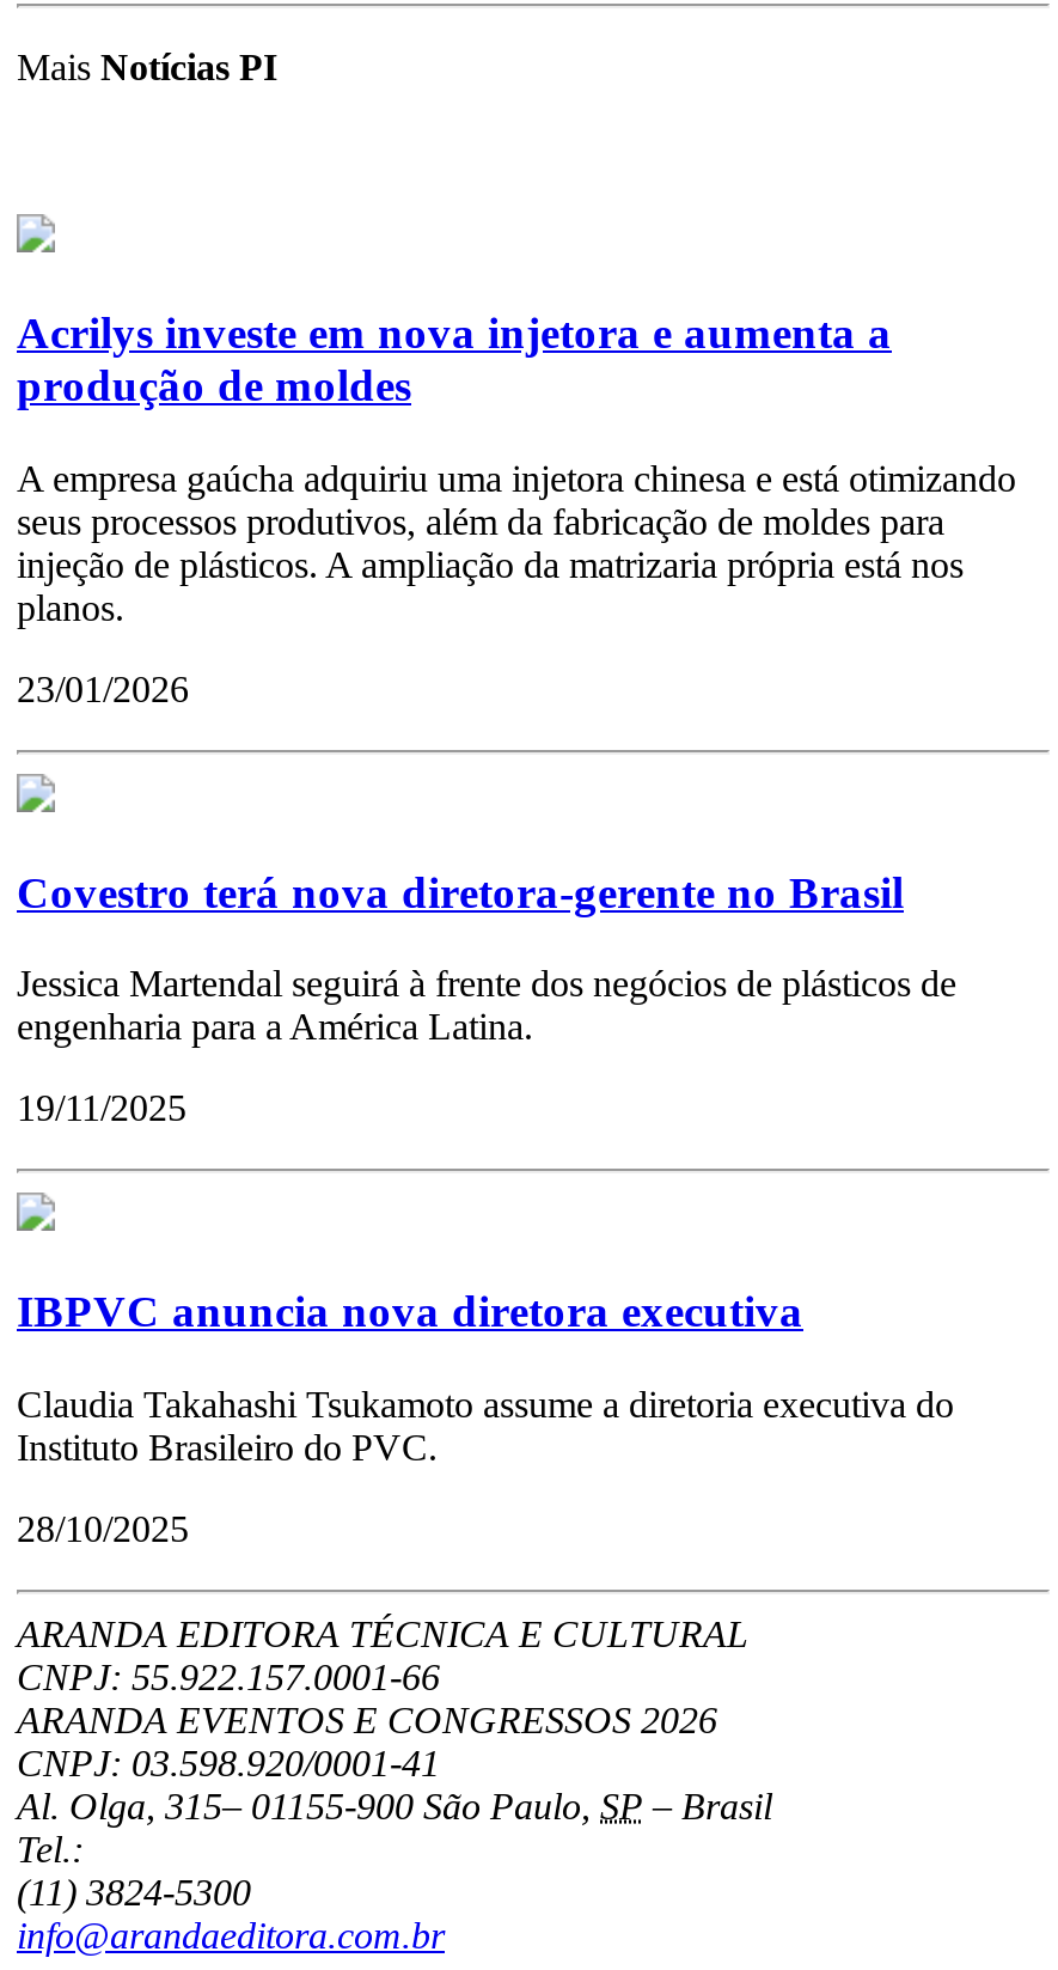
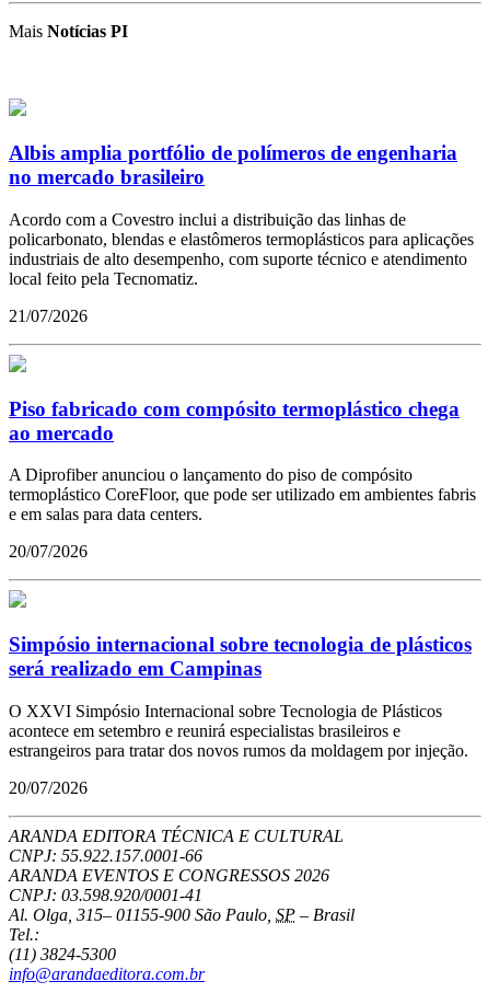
- Acrilys investe em nova injetora e aumenta a
- produção de moldes
+ Albis amplia portfólio de polímeros de engenharia
+ no mercado brasileiro

- A empresa gaúcha adquiriu uma injetora chinesa e está otimizando
- seus processos produtivos, além da fabricação de moldes para
- injeção de plásticos. A ampliação da matrizaria própria está nos
- planos.
+ Acordo com a Covestro inclui a distribuição das linhas de
+ policarbonato, blendas e elastômeros termoplásticos para aplicações
+ industriais de alto desempenho, com suporte técnico e atendimento
+ local feito pela Tecnomatiz.

- 23/01/2026
+ 21/07/2026

- Covestro terá nova diretora-gerente no Brasil
+ Piso fabricado com compósito termoplástico chega
+ ao mercado

- Jessica Martendal seguirá à frente dos negócios de plásticos de
- engenharia para a América Latina.
+ A Diprofiber anunciou o lançamento do piso de compósito
+ termoplástico CoreFloor, que pode ser utilizado em ambientes fabris
+ e em salas para data centers.

- 19/11/2025
+ 20/07/2026

- IBPVC anuncia nova diretora executiva
+ Simpósio internacional sobre tecnologia de plásticos
+ será realizado em Campinas

- Claudia Takahashi Tsukamoto assume a diretoria executiva do
- Instituto Brasileiro do PVC.
+ O XXVI Simpósio Internacional sobre Tecnologia de Plásticos
+ acontece em setembro e reunirá especialistas brasileiros e
+ estrangeiros para tratar dos novos rumos da moldagem por injeção.

- 28/10/2025
+ 20/07/2026
